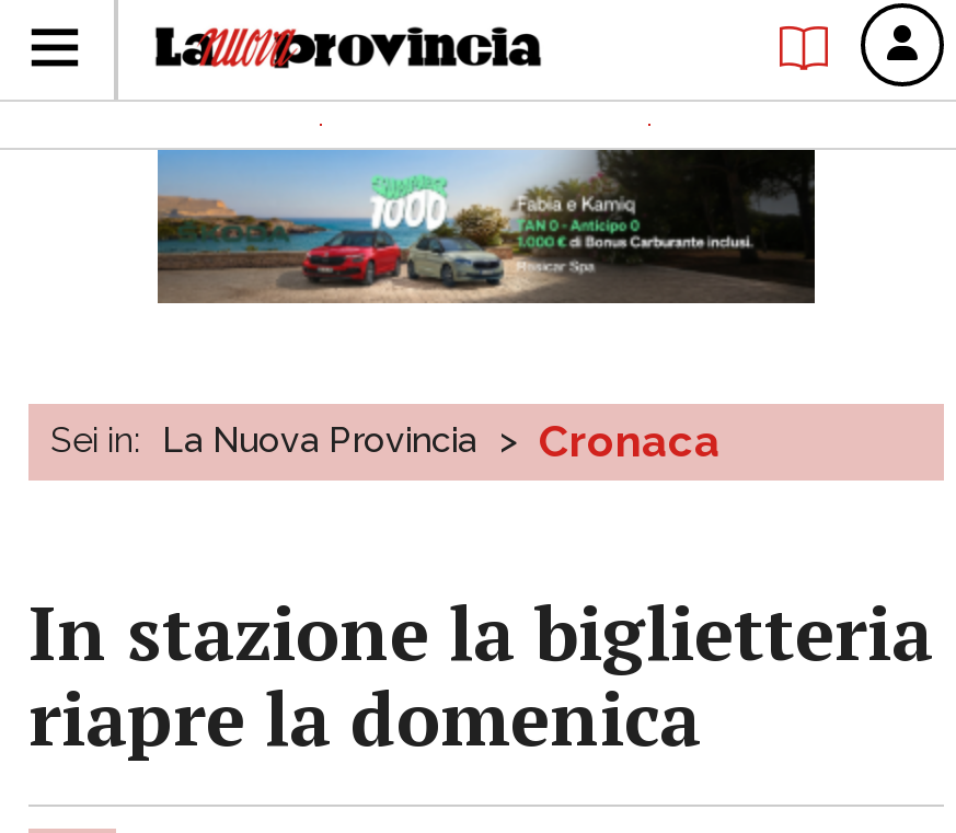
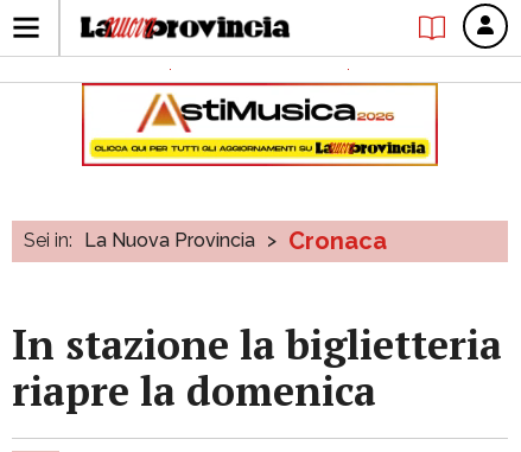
- [image]
+ [image]
